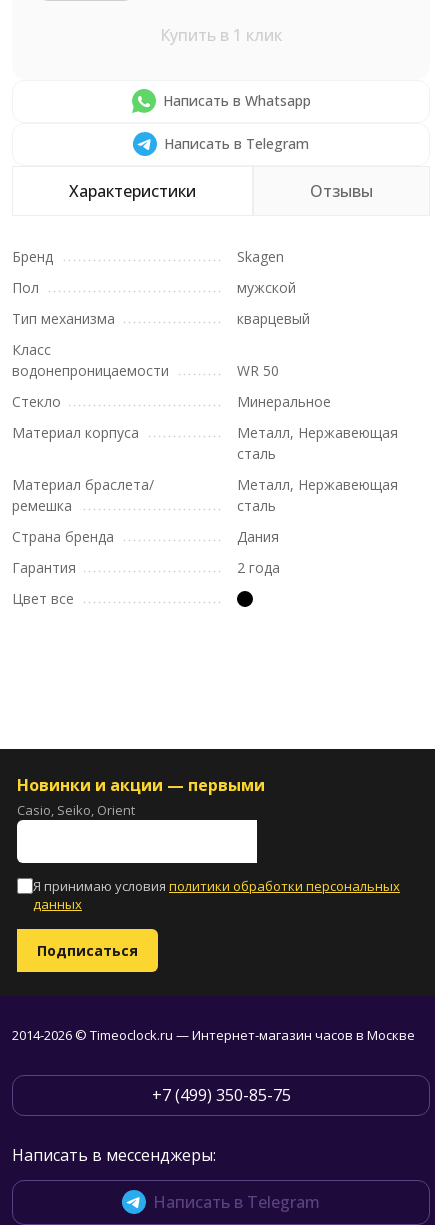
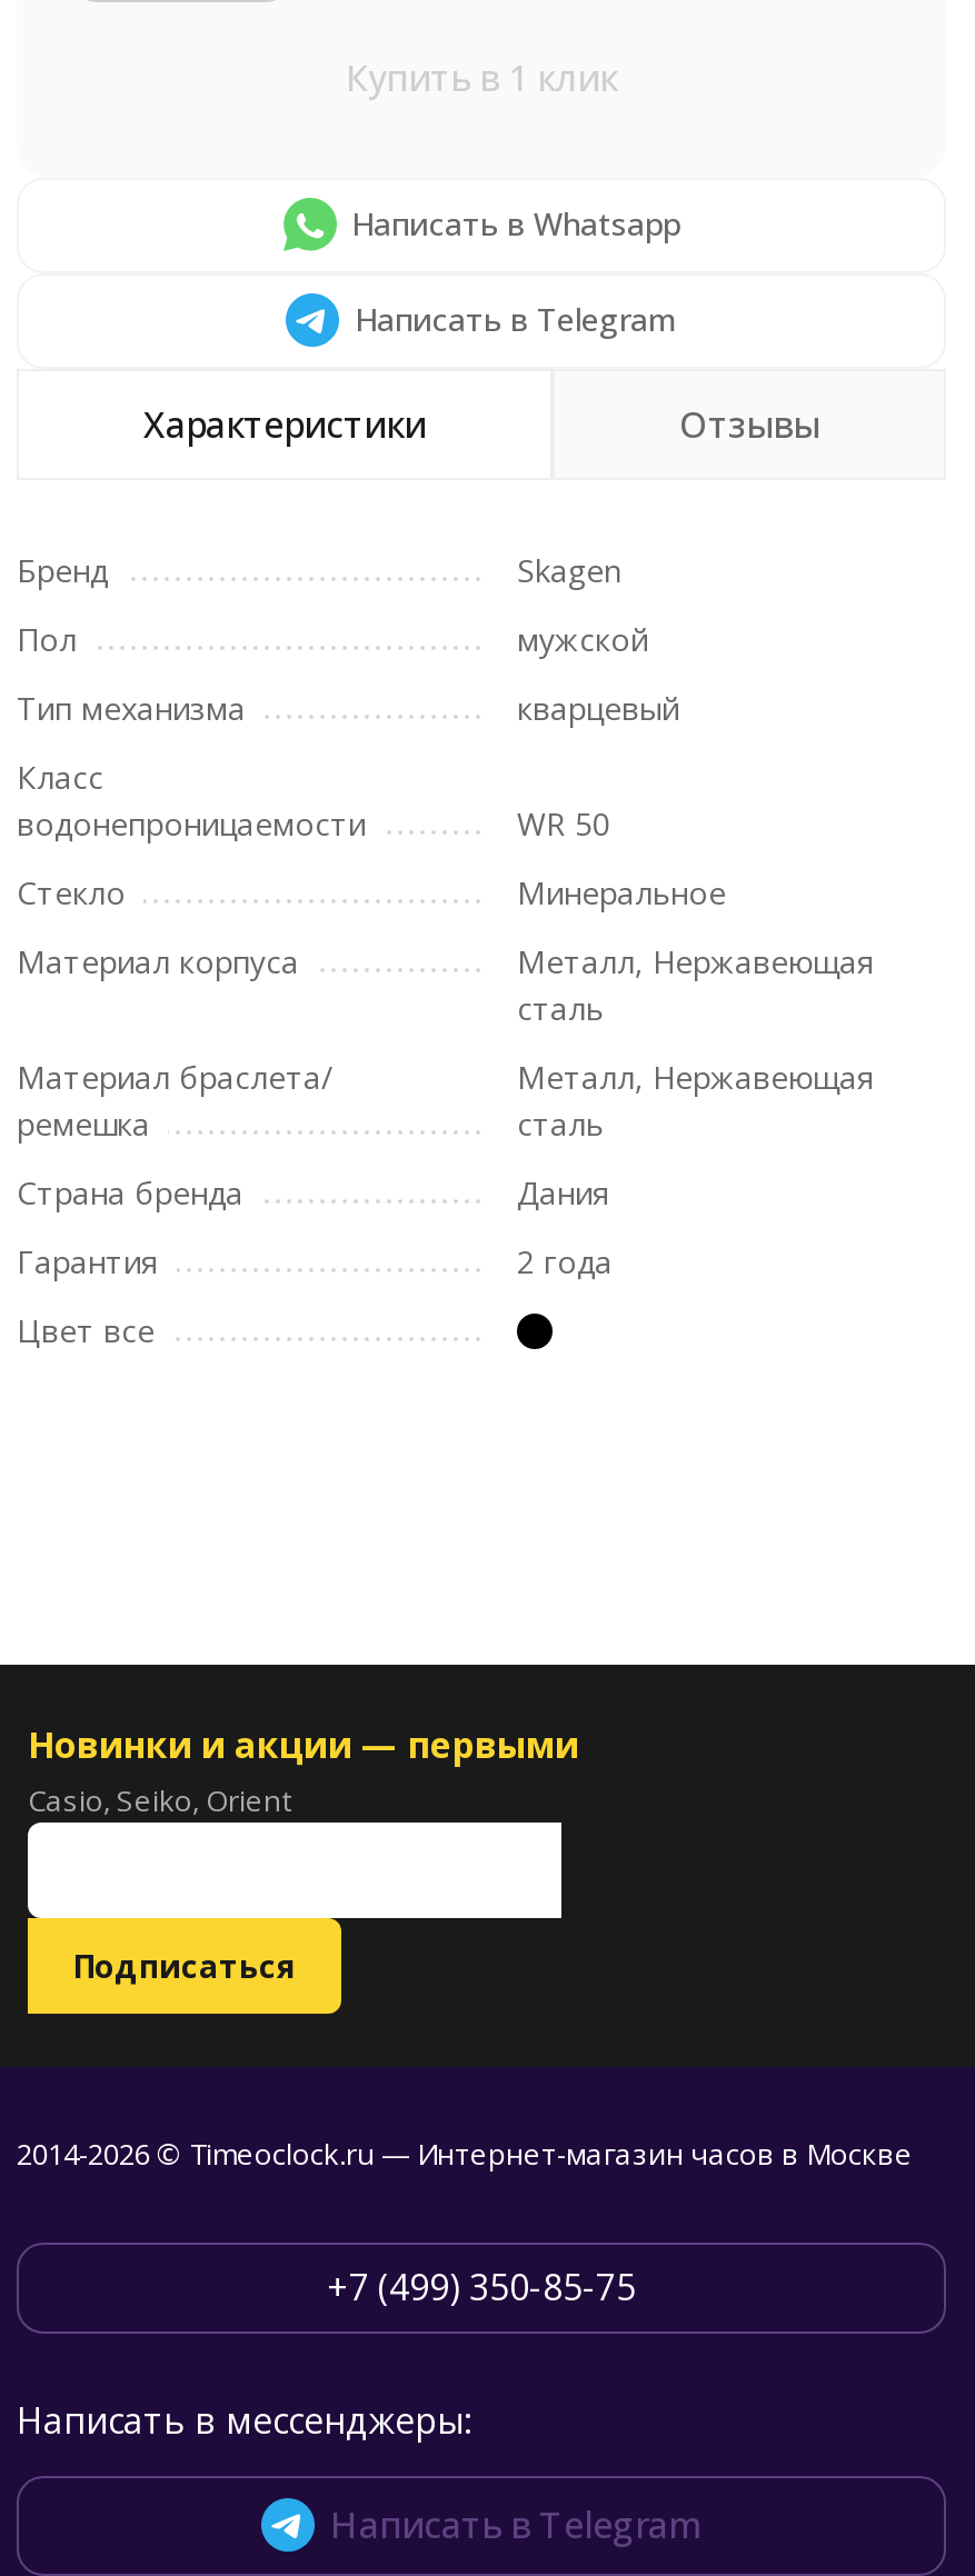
- Я принимаю условия политики обработки персональных
- данных
